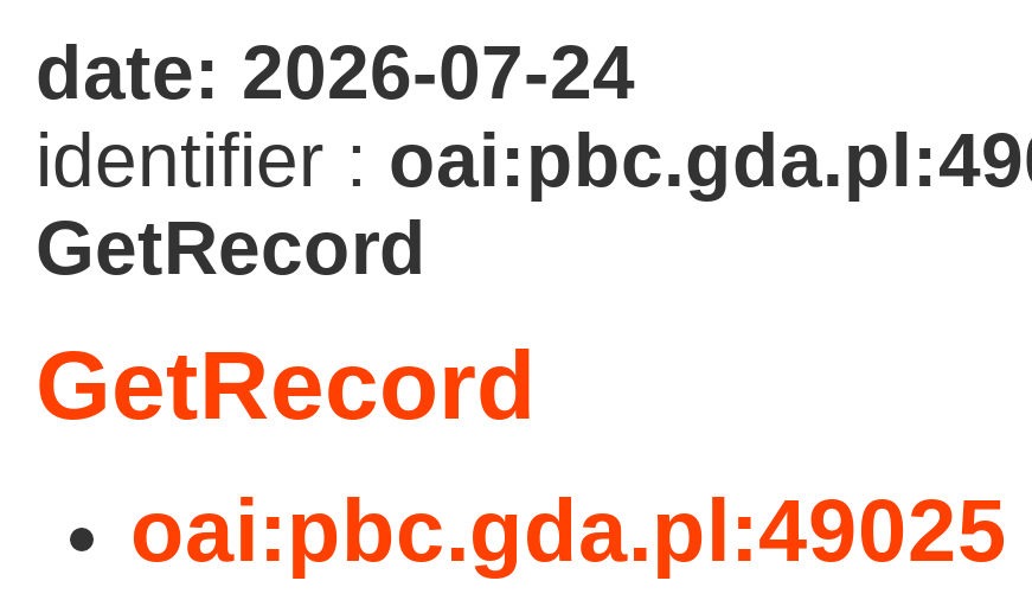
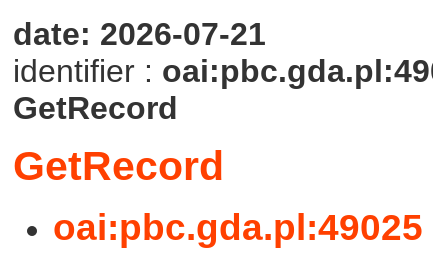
- date: 2026-07-24
+ date: 2026-07-21
